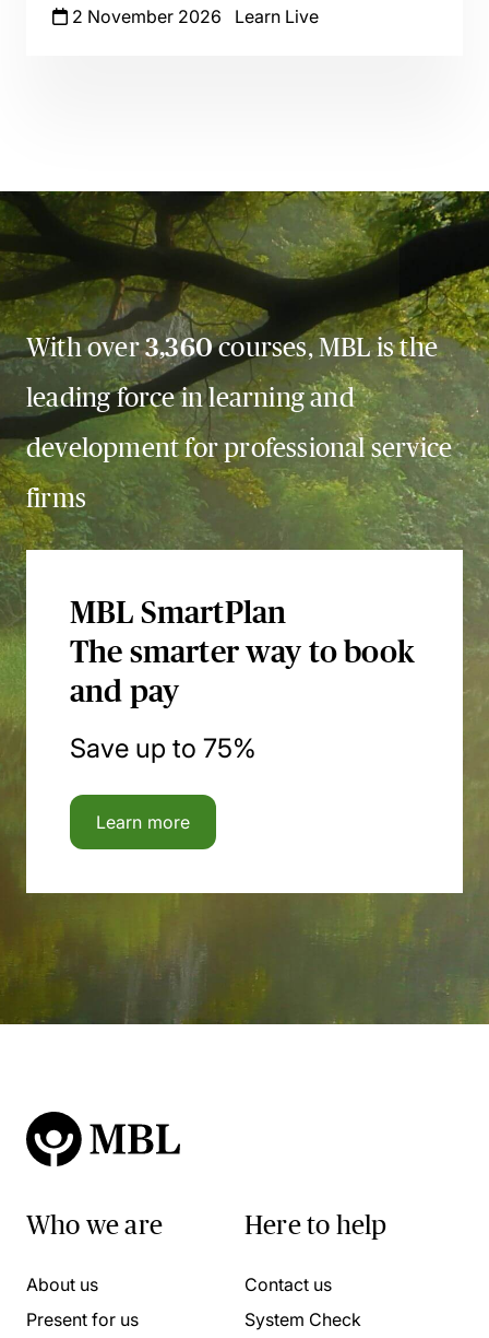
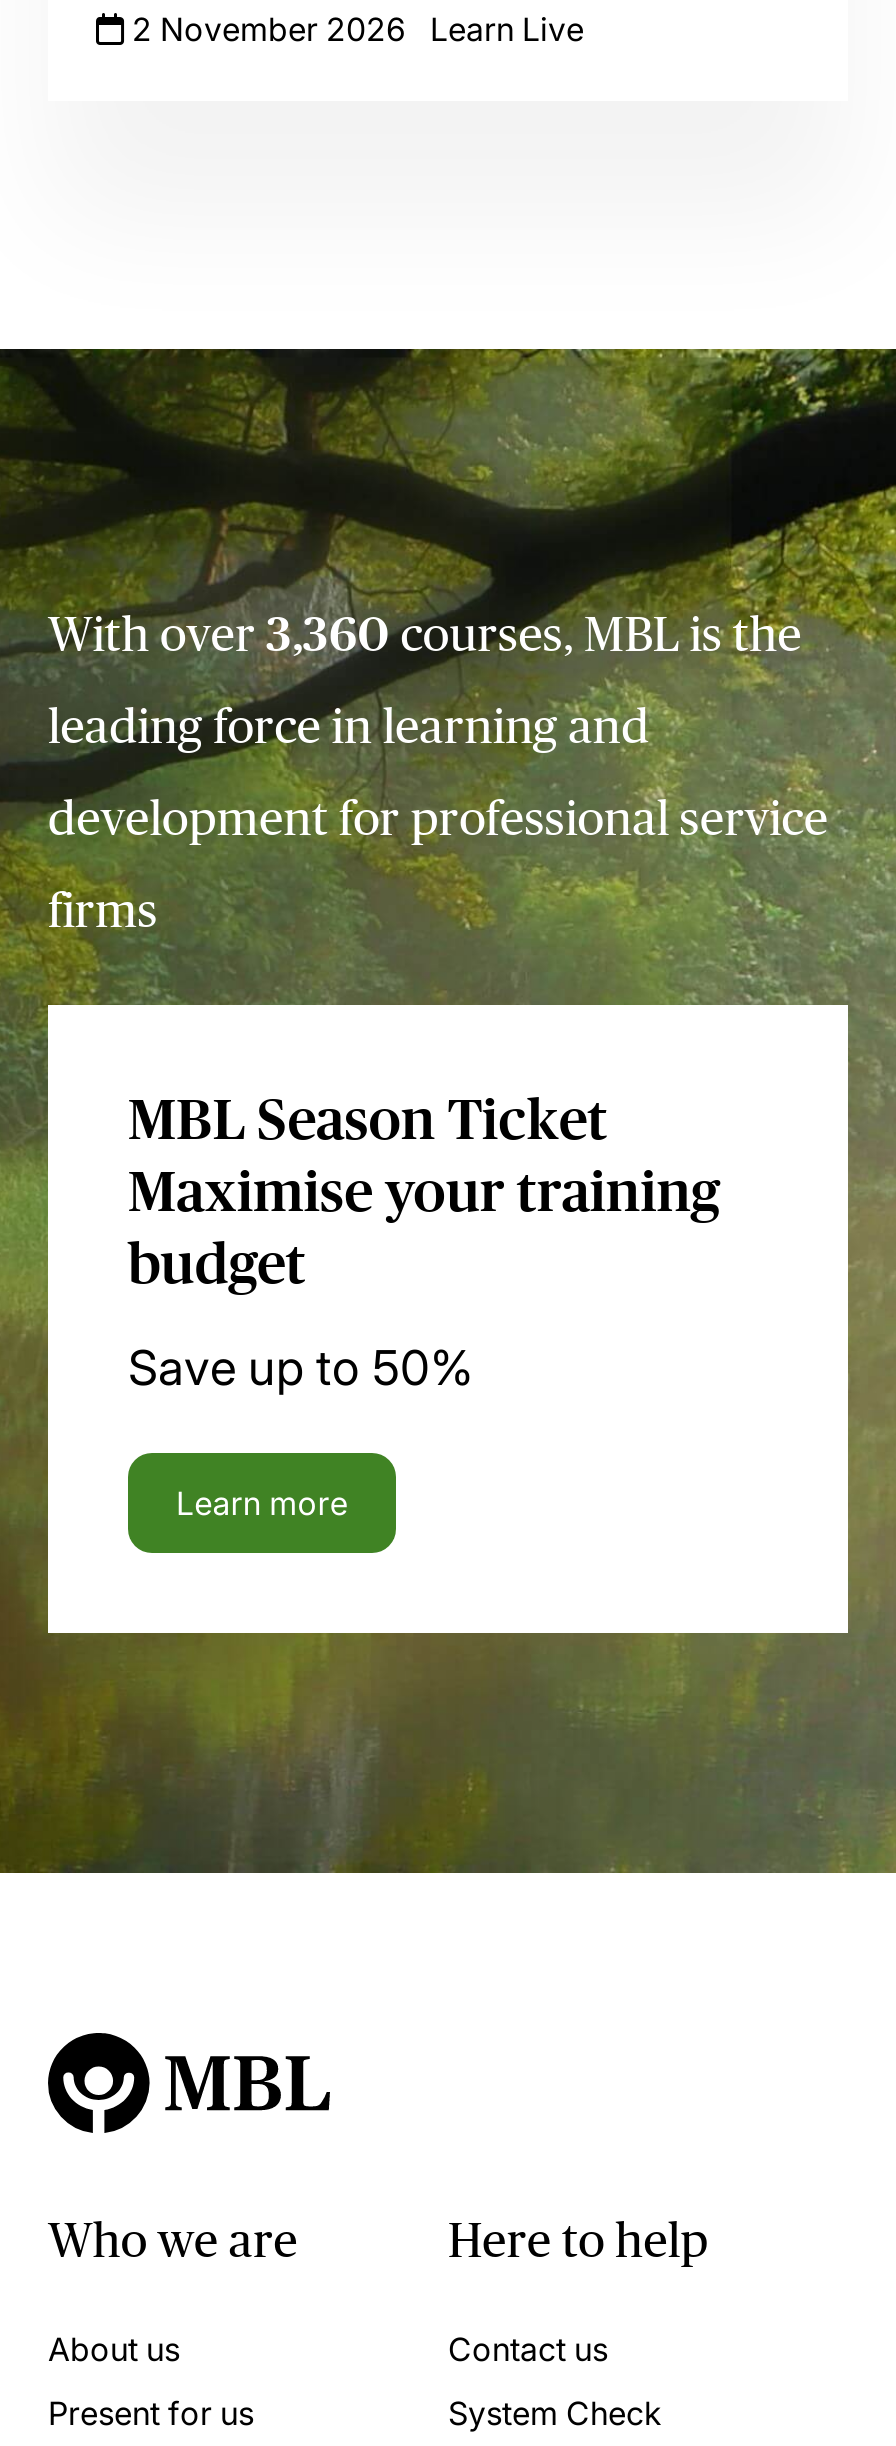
- MBL SmartPlan
- The smarter way to book
- and pay
+ MBL Season Ticket
+ Maximise your training
+ budget

- Save up to 75%
+ Save up to 50%
